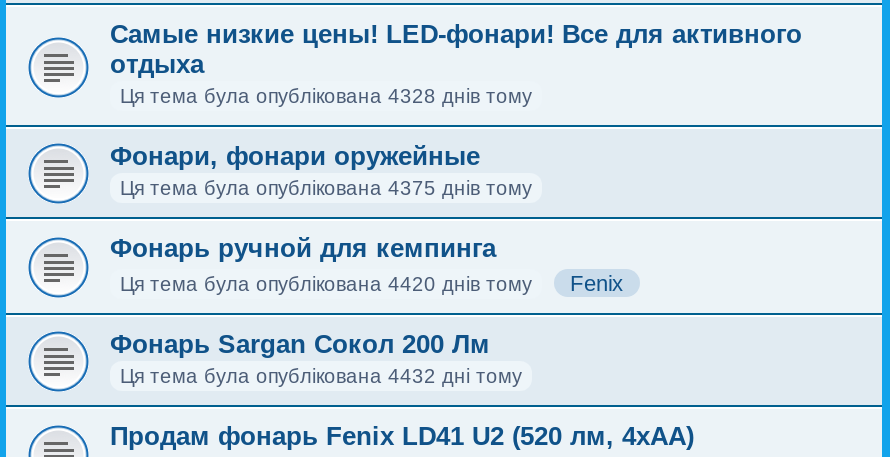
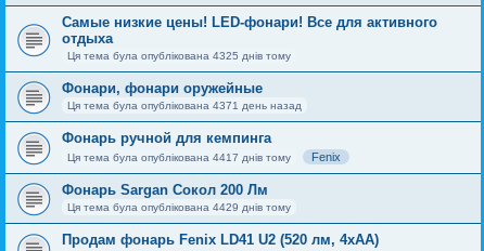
- Ця тема була опублікована 4328 днів тому
+ Ця тема була опублікована 4325 днів тому

- Ця тема була опублікована 4375 днів тому
+ Ця тема була опублікована 4371 день назад

- Ця тема була опублікована 4420 днів тому
+ Ця тема була опублікована 4417 днів тому

- Ця тема була опублікована 4432 дні тому
+ Ця тема була опублікована 4429 днів тому
